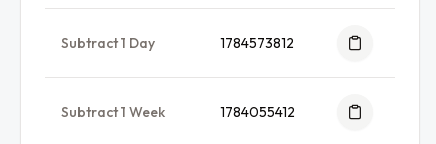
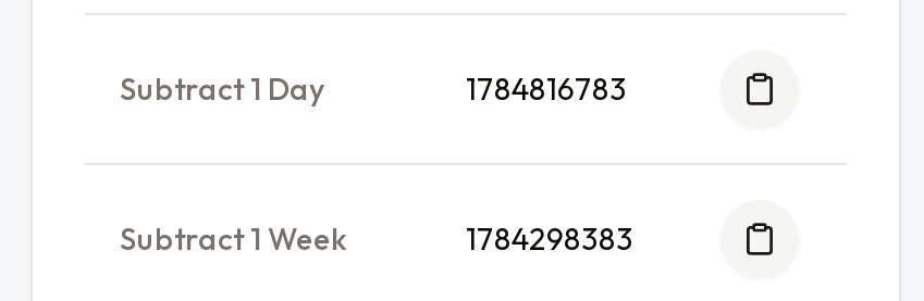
- 1784573812
+ 1784816783

- 1784055412
+ 1784298383
